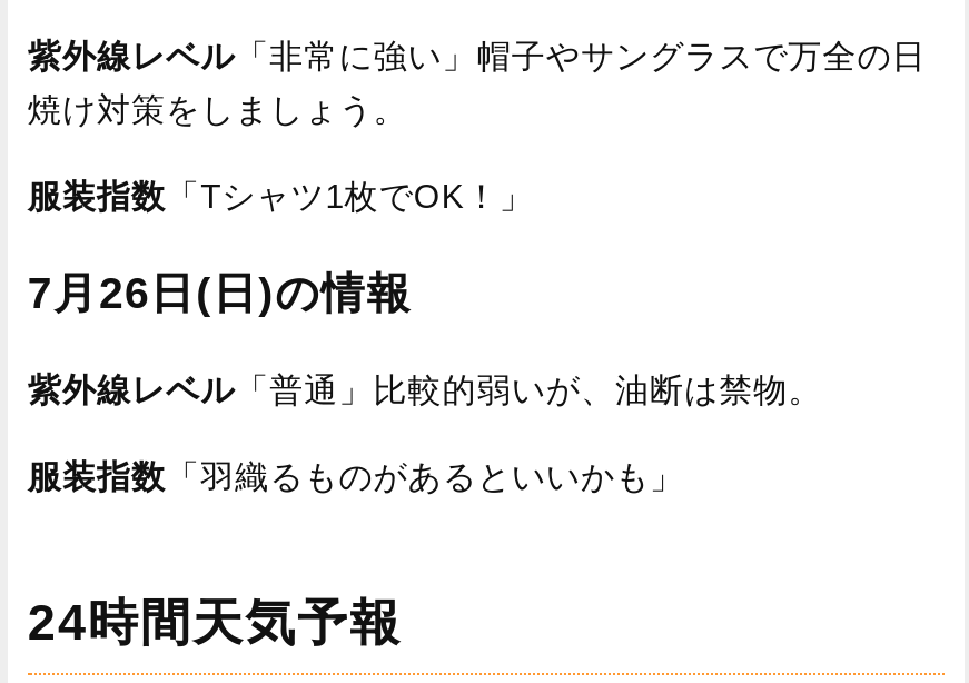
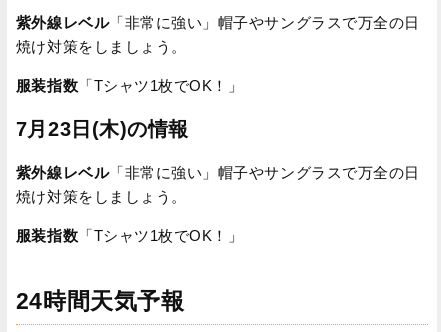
- 7月26日(日)の情報
+ 7月23日(木)の情報

- 紫外線レベル「普通」比較的弱いが、油断は禁物。
+ 紫外線レベル「非常に強い」帽子やサングラスで万全の日
+ 焼け対策をしましょう。

- 服装指数「羽織るものがあるといいかも」
+ 服装指数「Tシャツ1枚でOK！」
